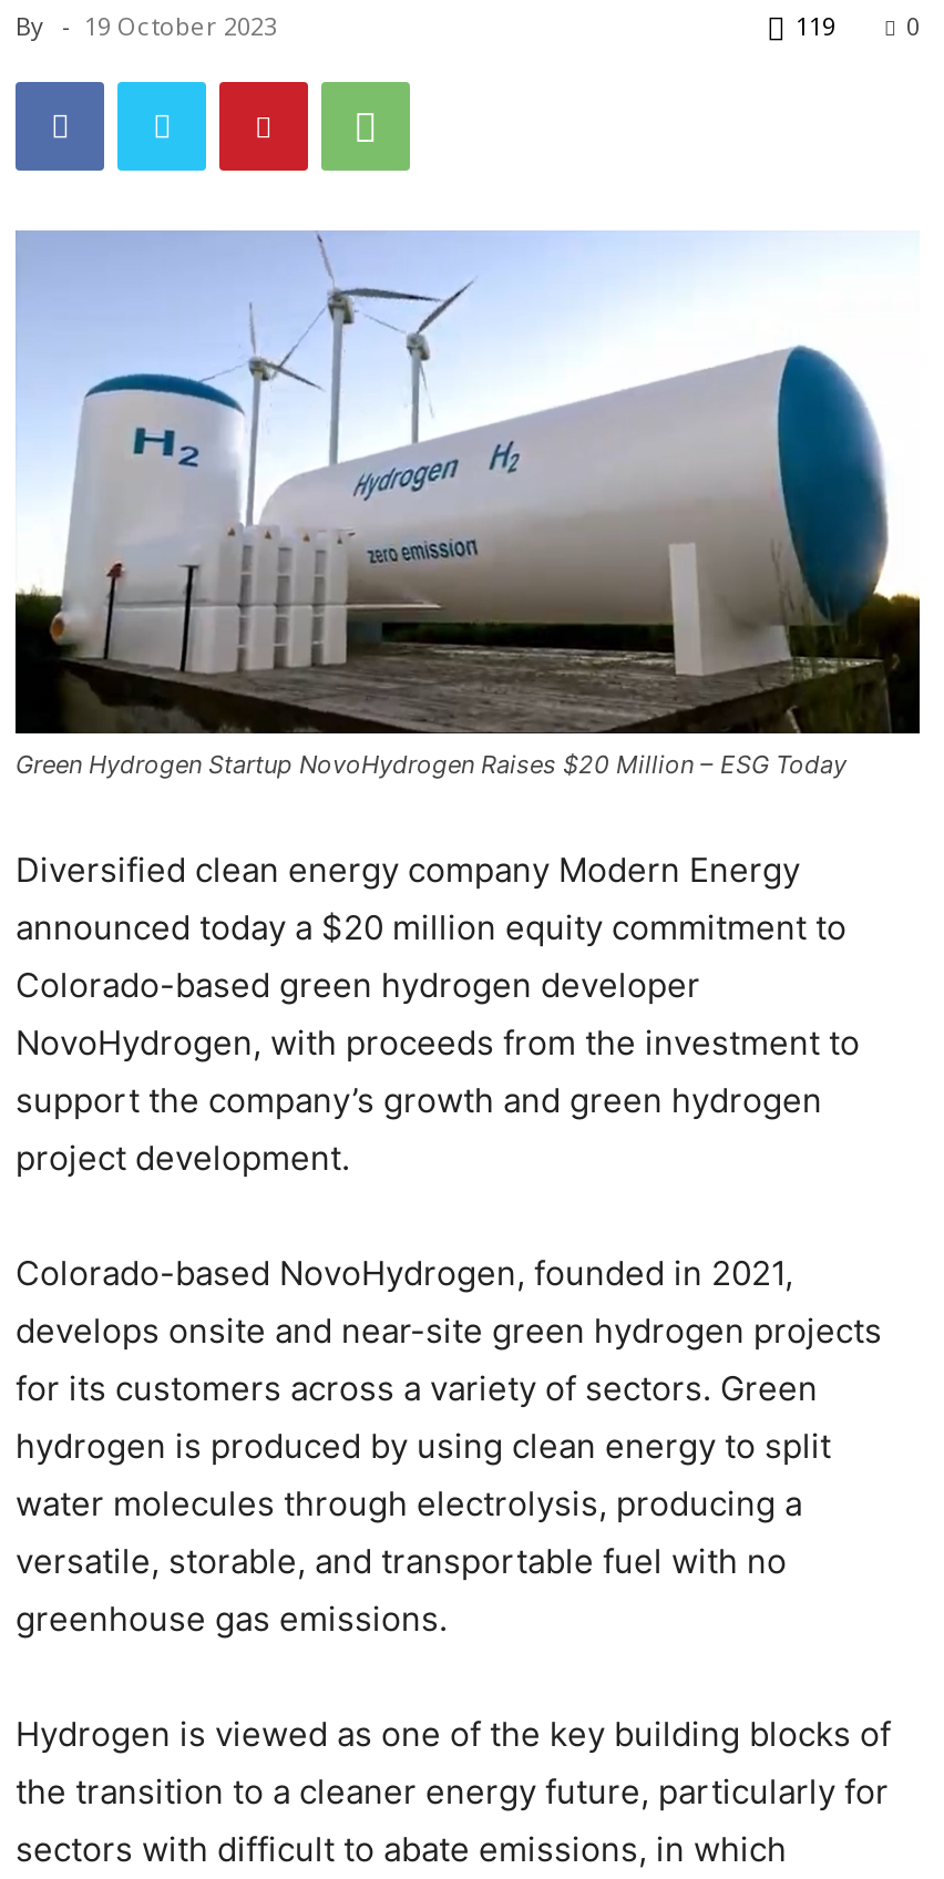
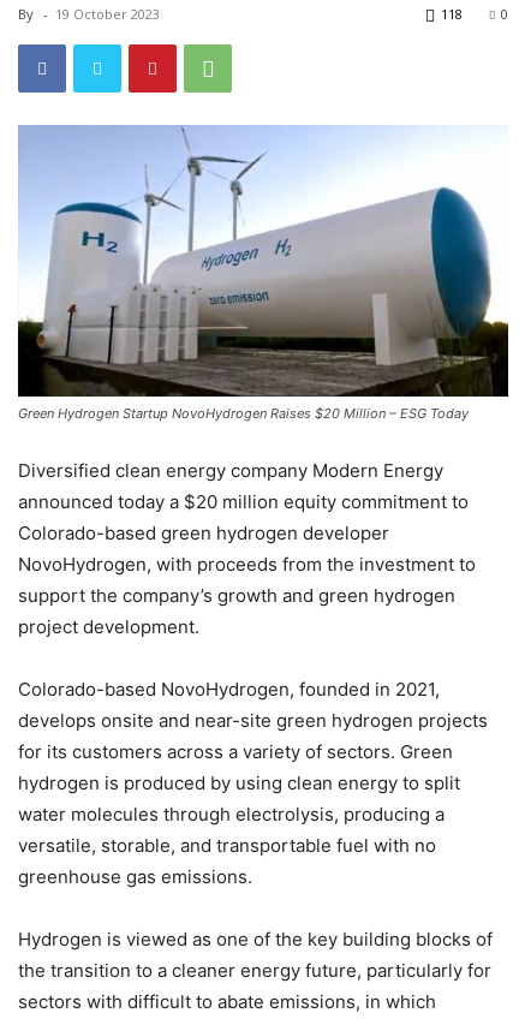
- 119
+ 118
